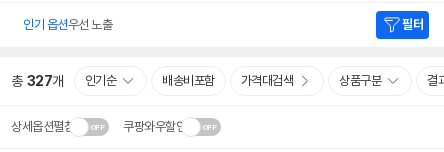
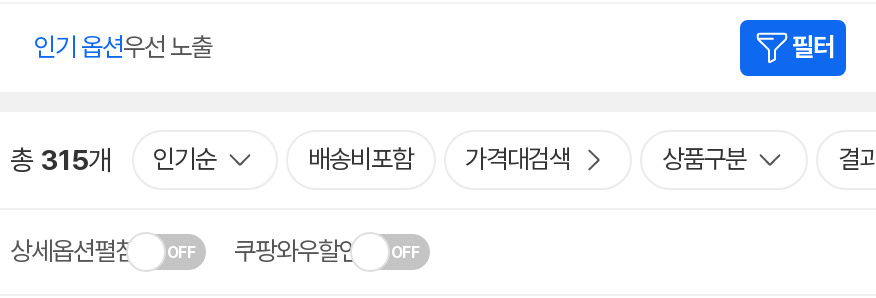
- 총 327개 인기순
+ 총 315개 인기순
